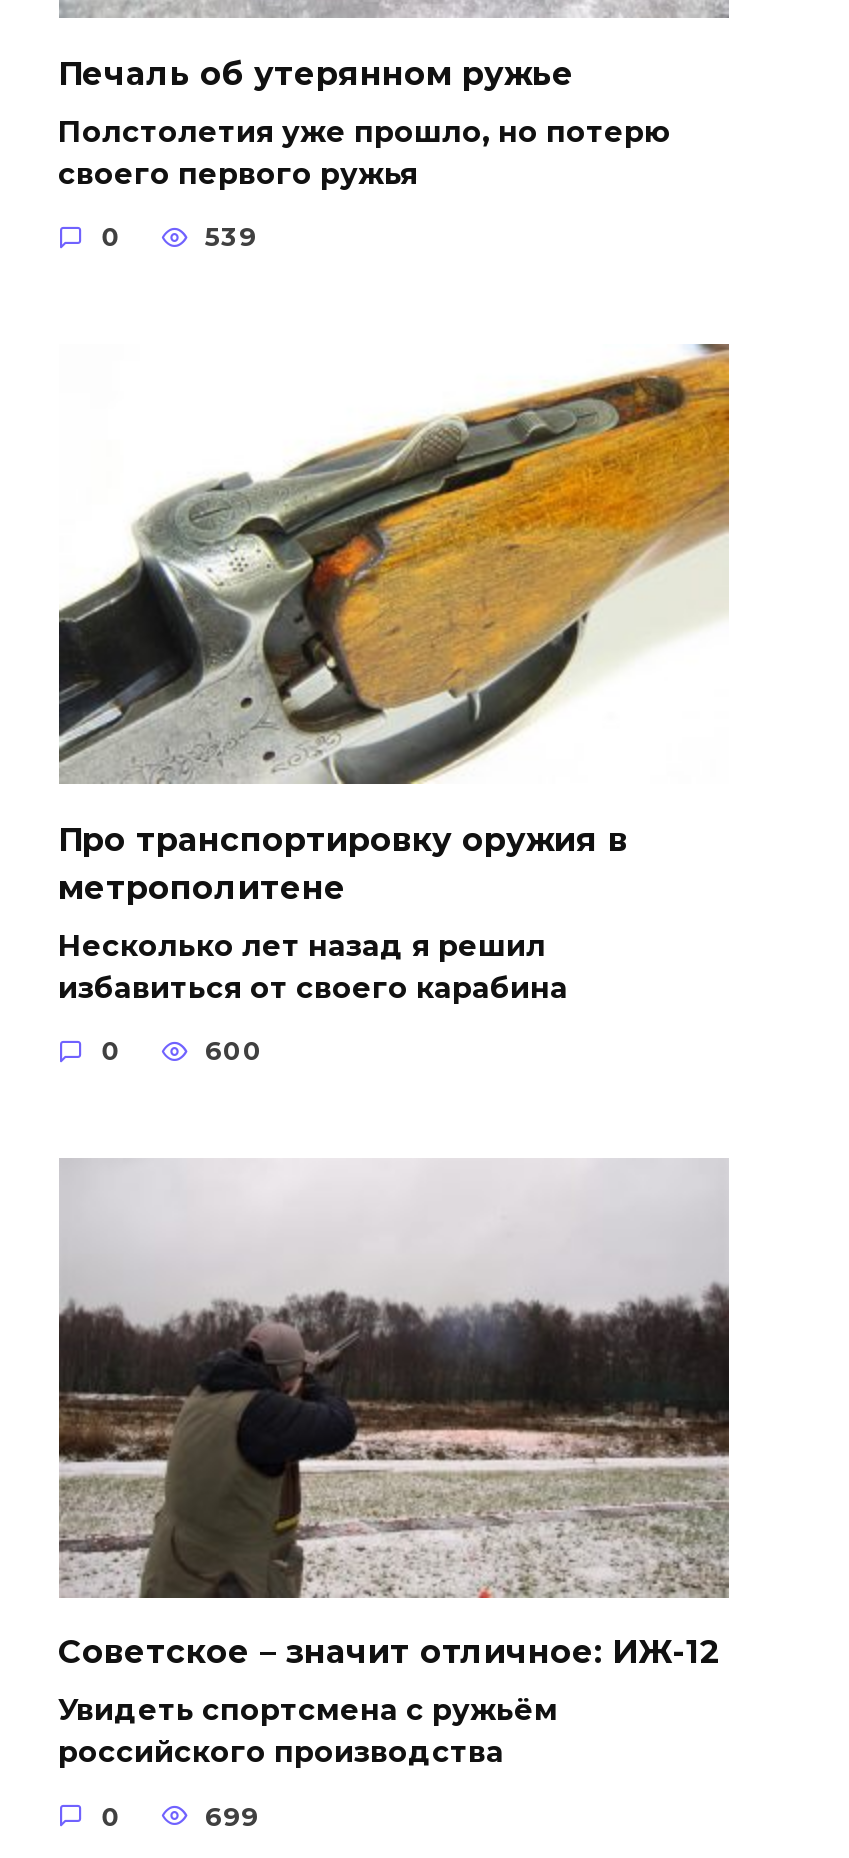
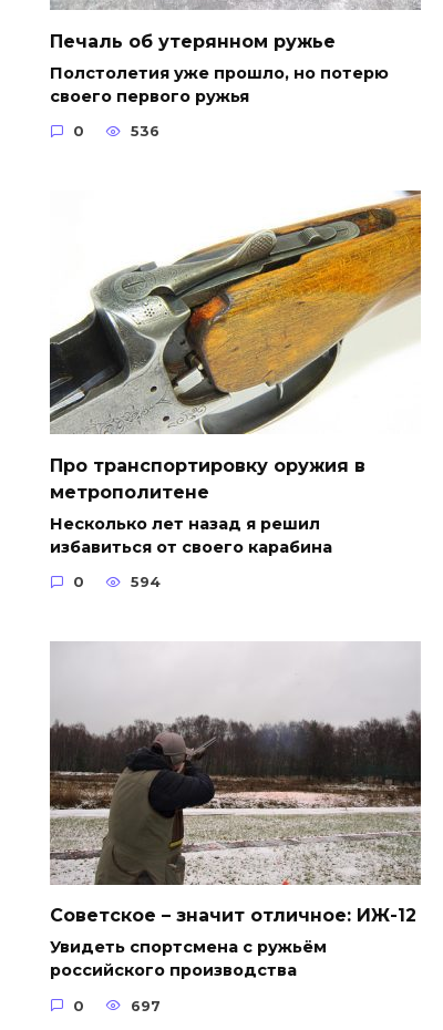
- 539
+ 536

- 600
+ 594

- 699
+ 697
